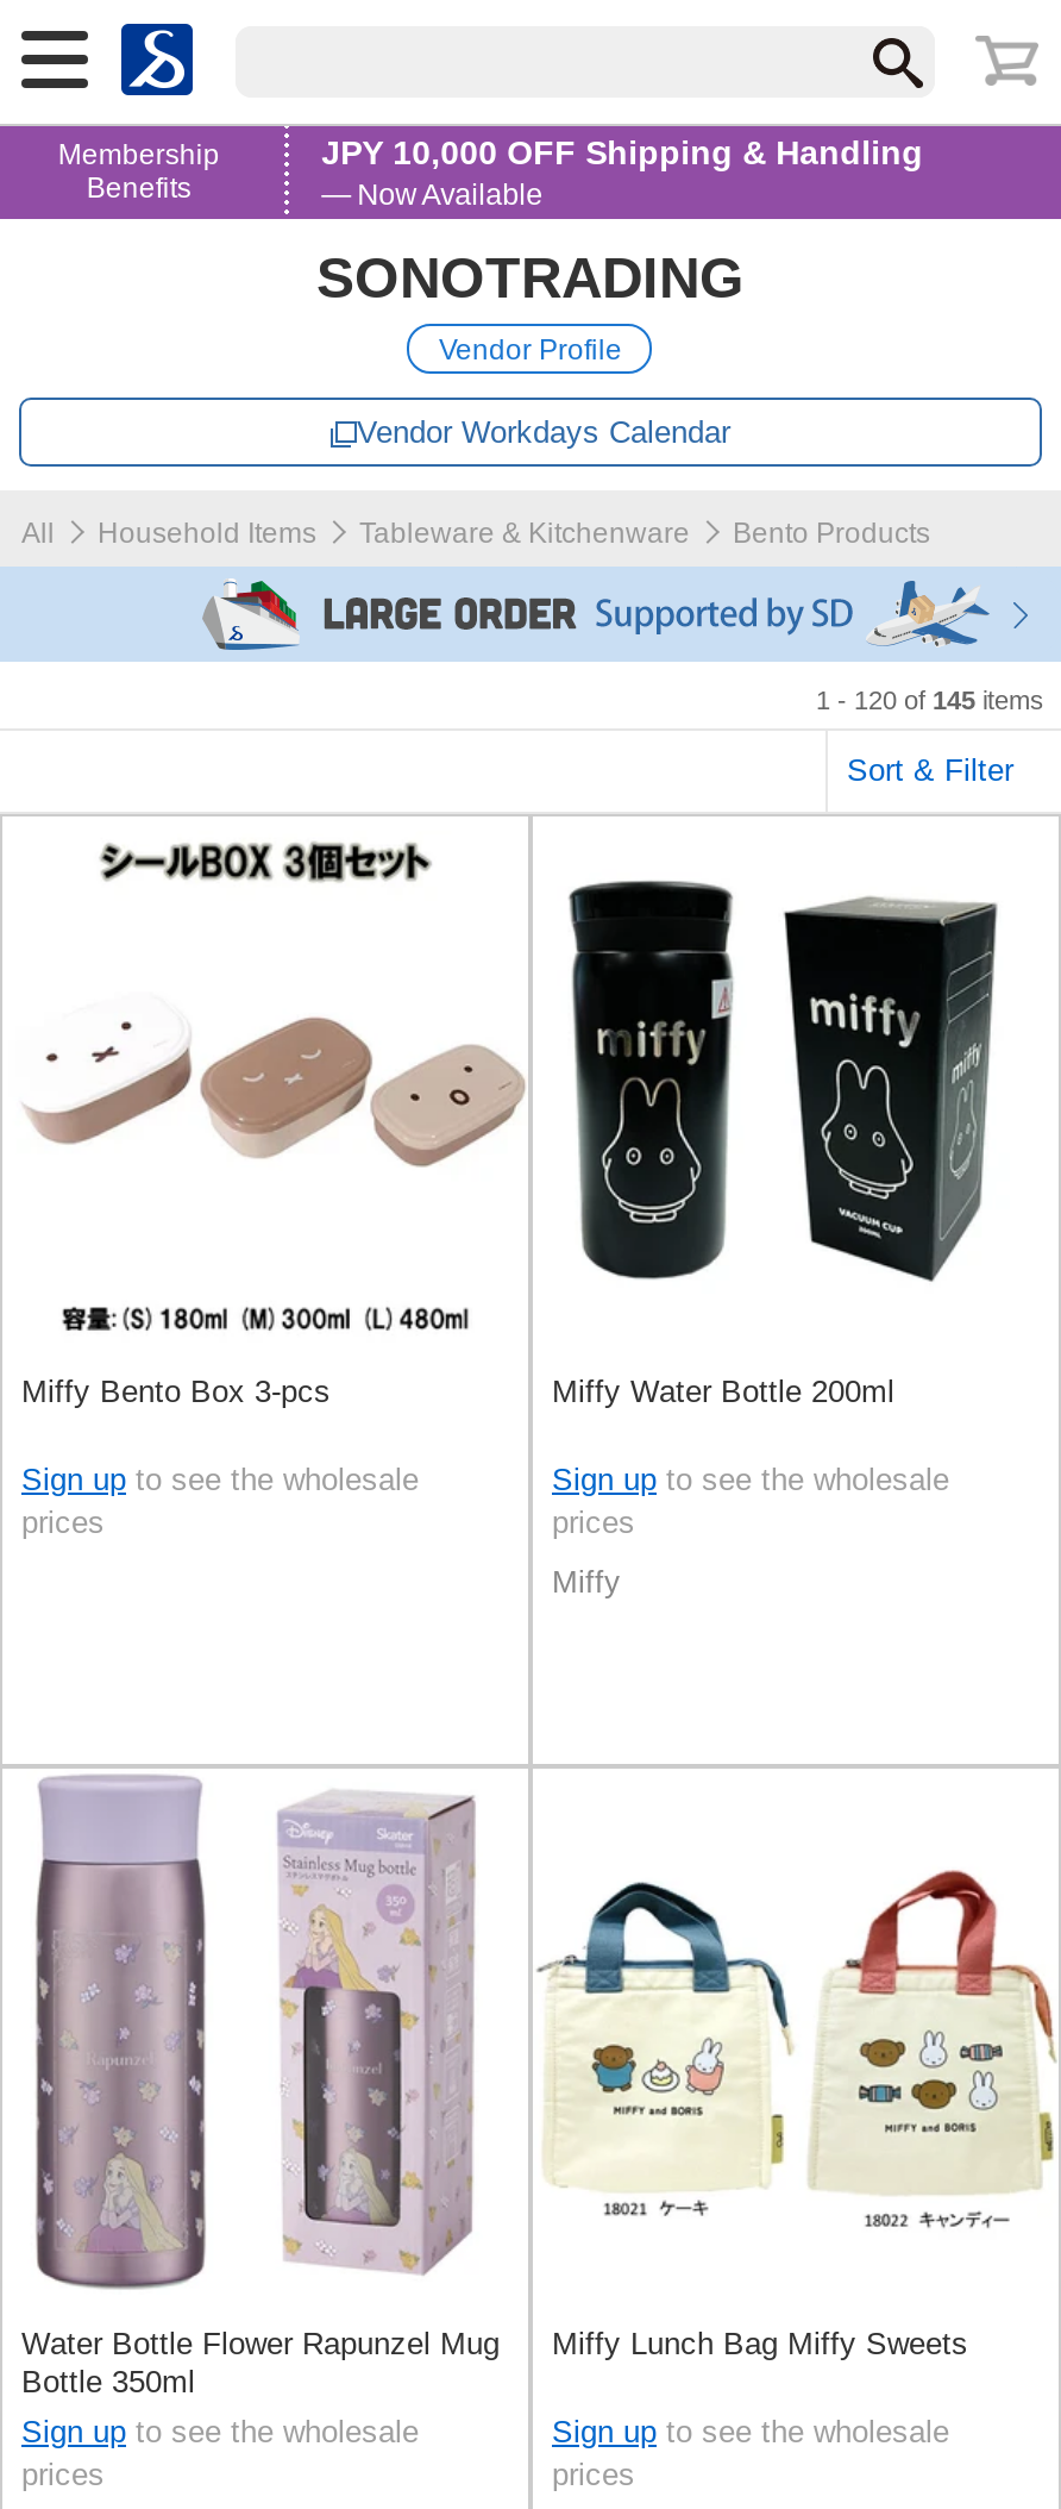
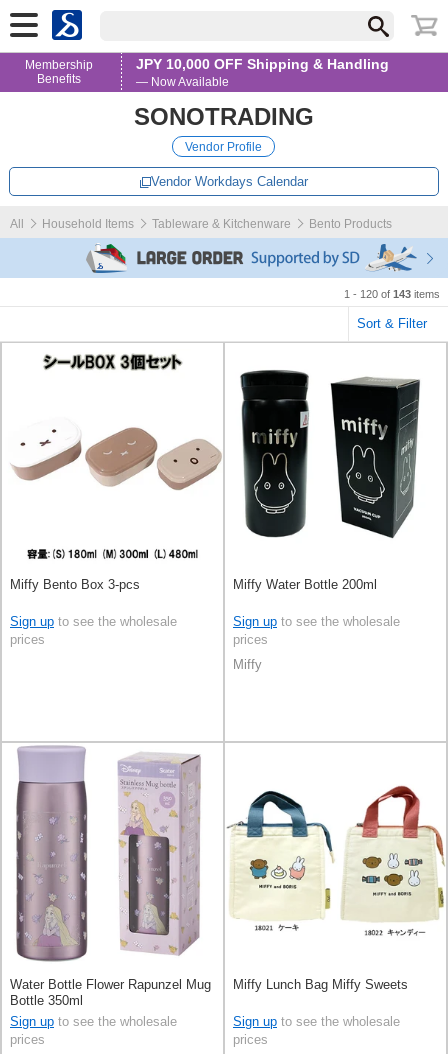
- 1 - 120 of 145 items
+ 1 - 120 of 143 items
